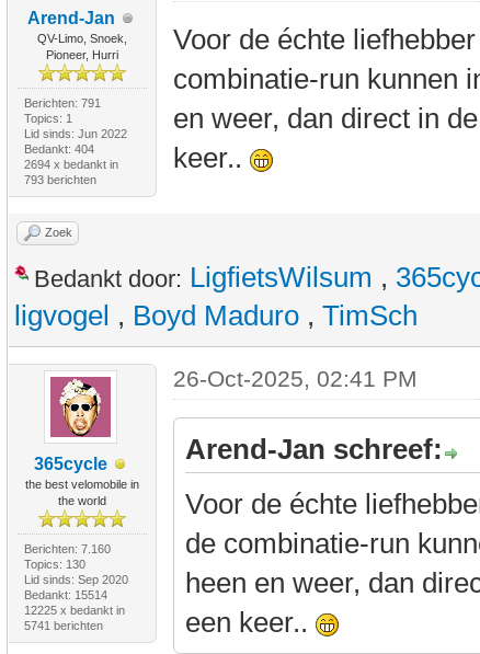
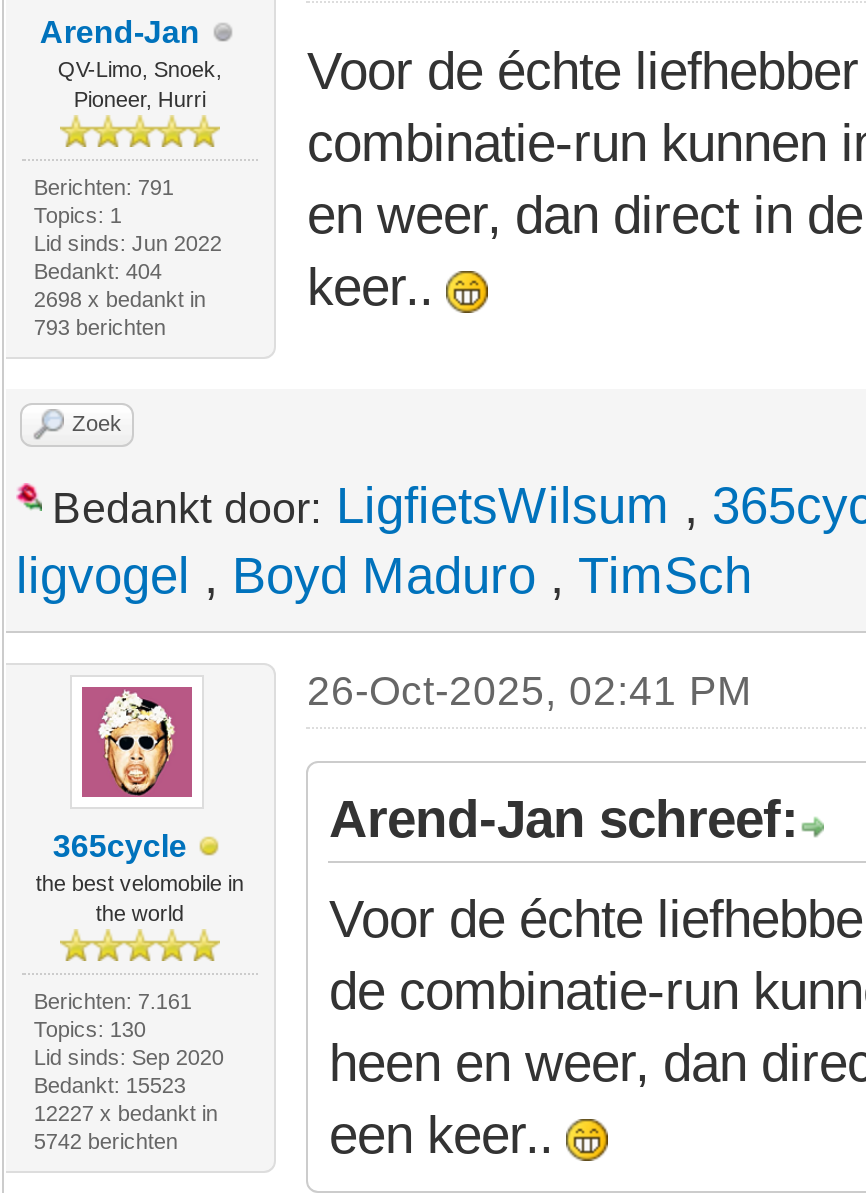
- 2694 x bedankt in
+ 2698 x bedankt in

- Berichten: 7.160
+ Berichten: 7.161

- Bedankt: 15514
+ Bedankt: 15523

- 12225 x bedankt in
+ 12227 x bedankt in

- 5741 berichten
+ 5742 berichten
